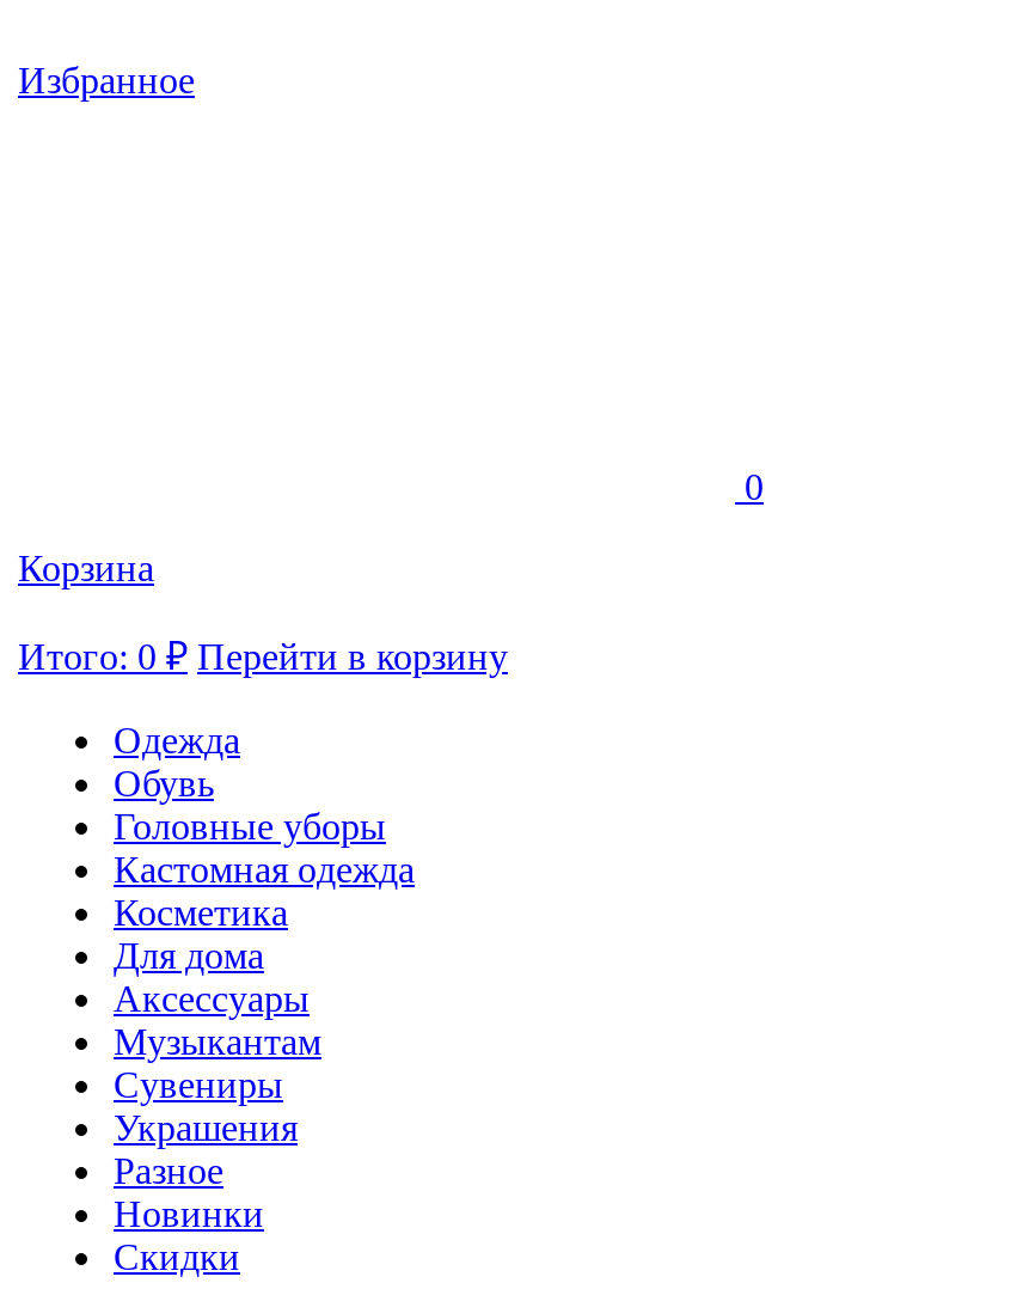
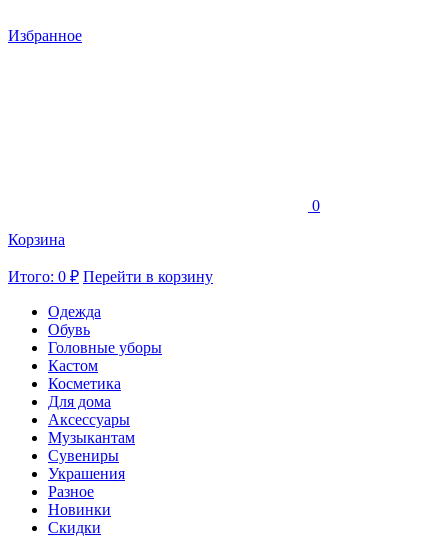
- Кастомная одежда
+ Кастом
